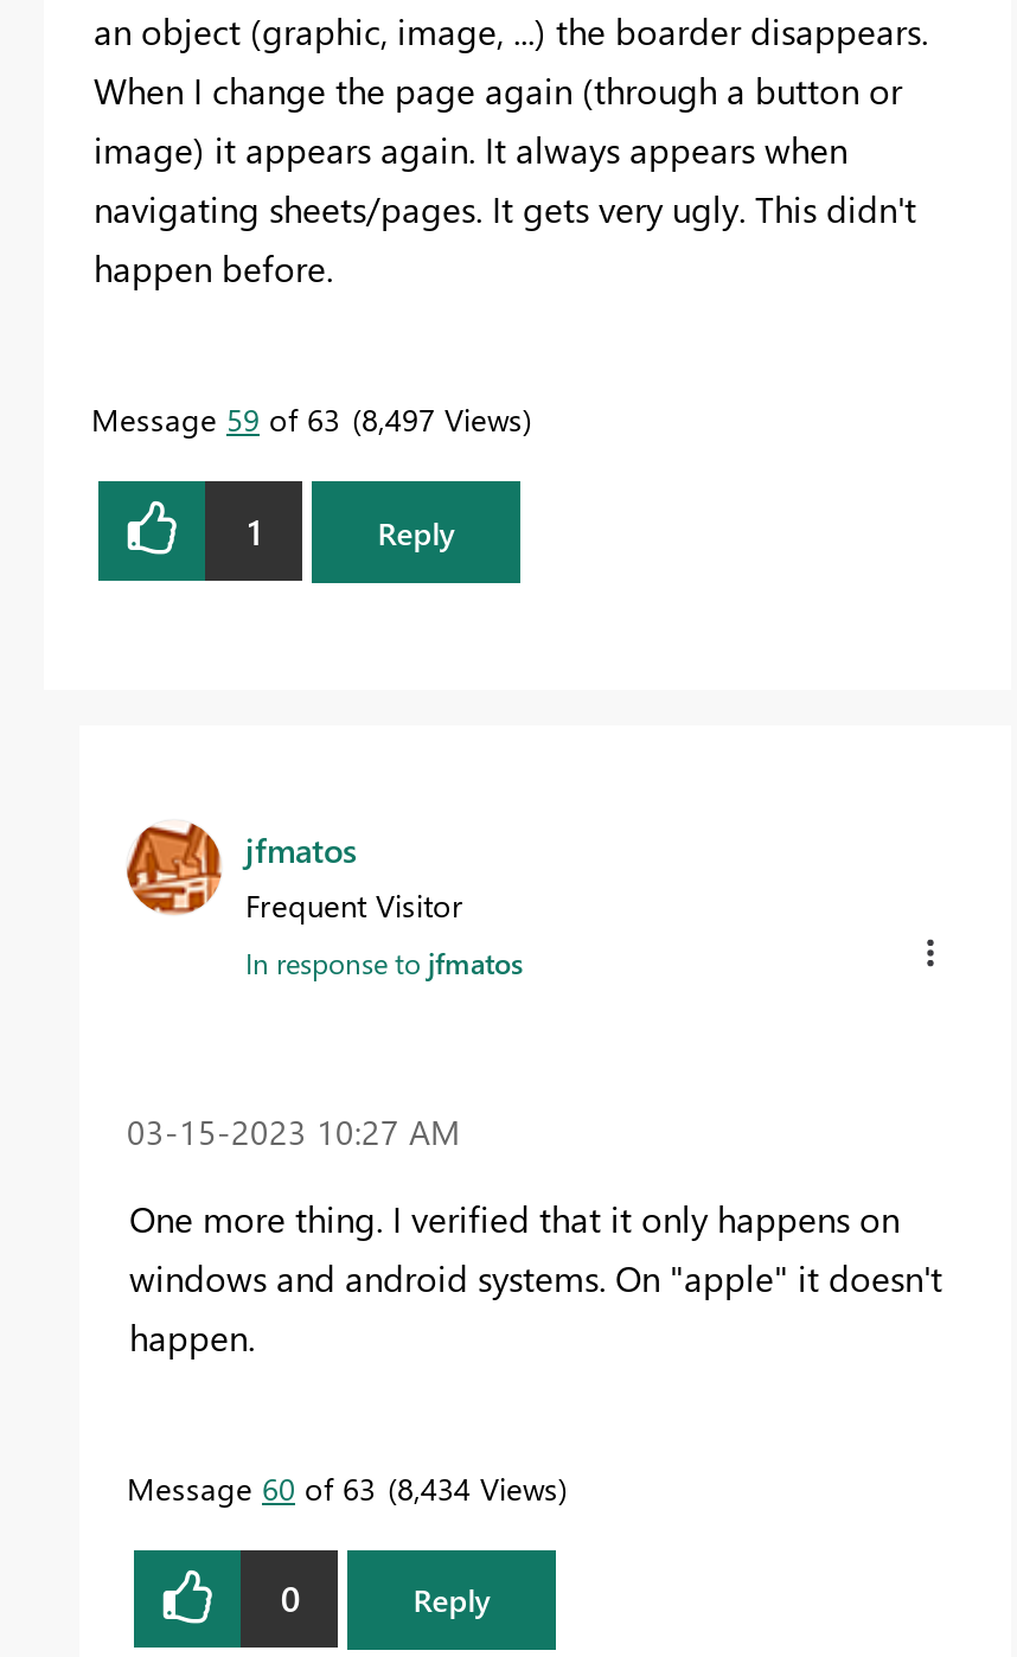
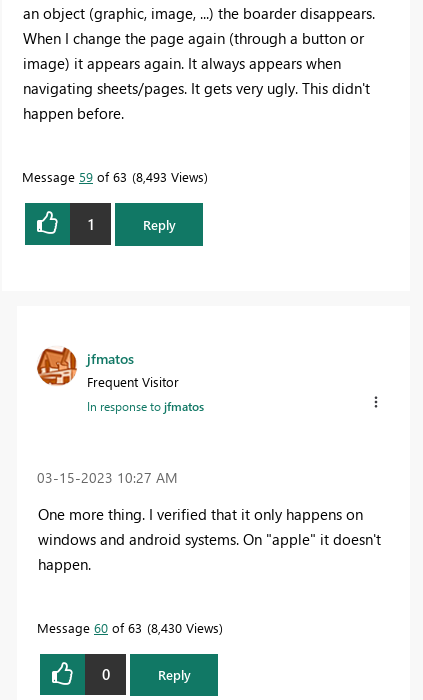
- Message 59 of 63 8,497 Views
+ Message 59 of 63 8,493 Views

- Message 60 of 63 8,434 Views
+ Message 60 of 63 8,430 Views
